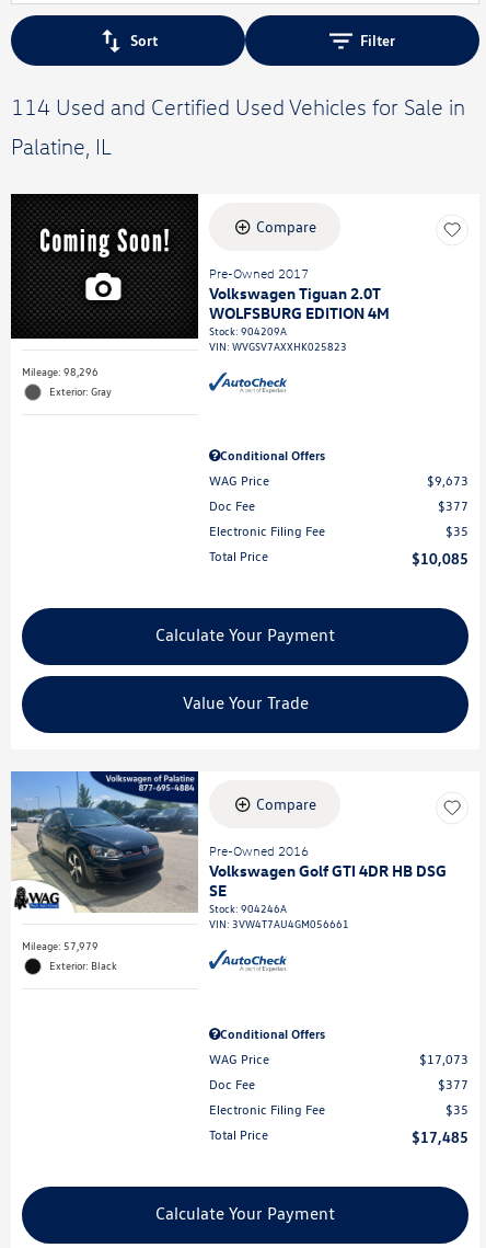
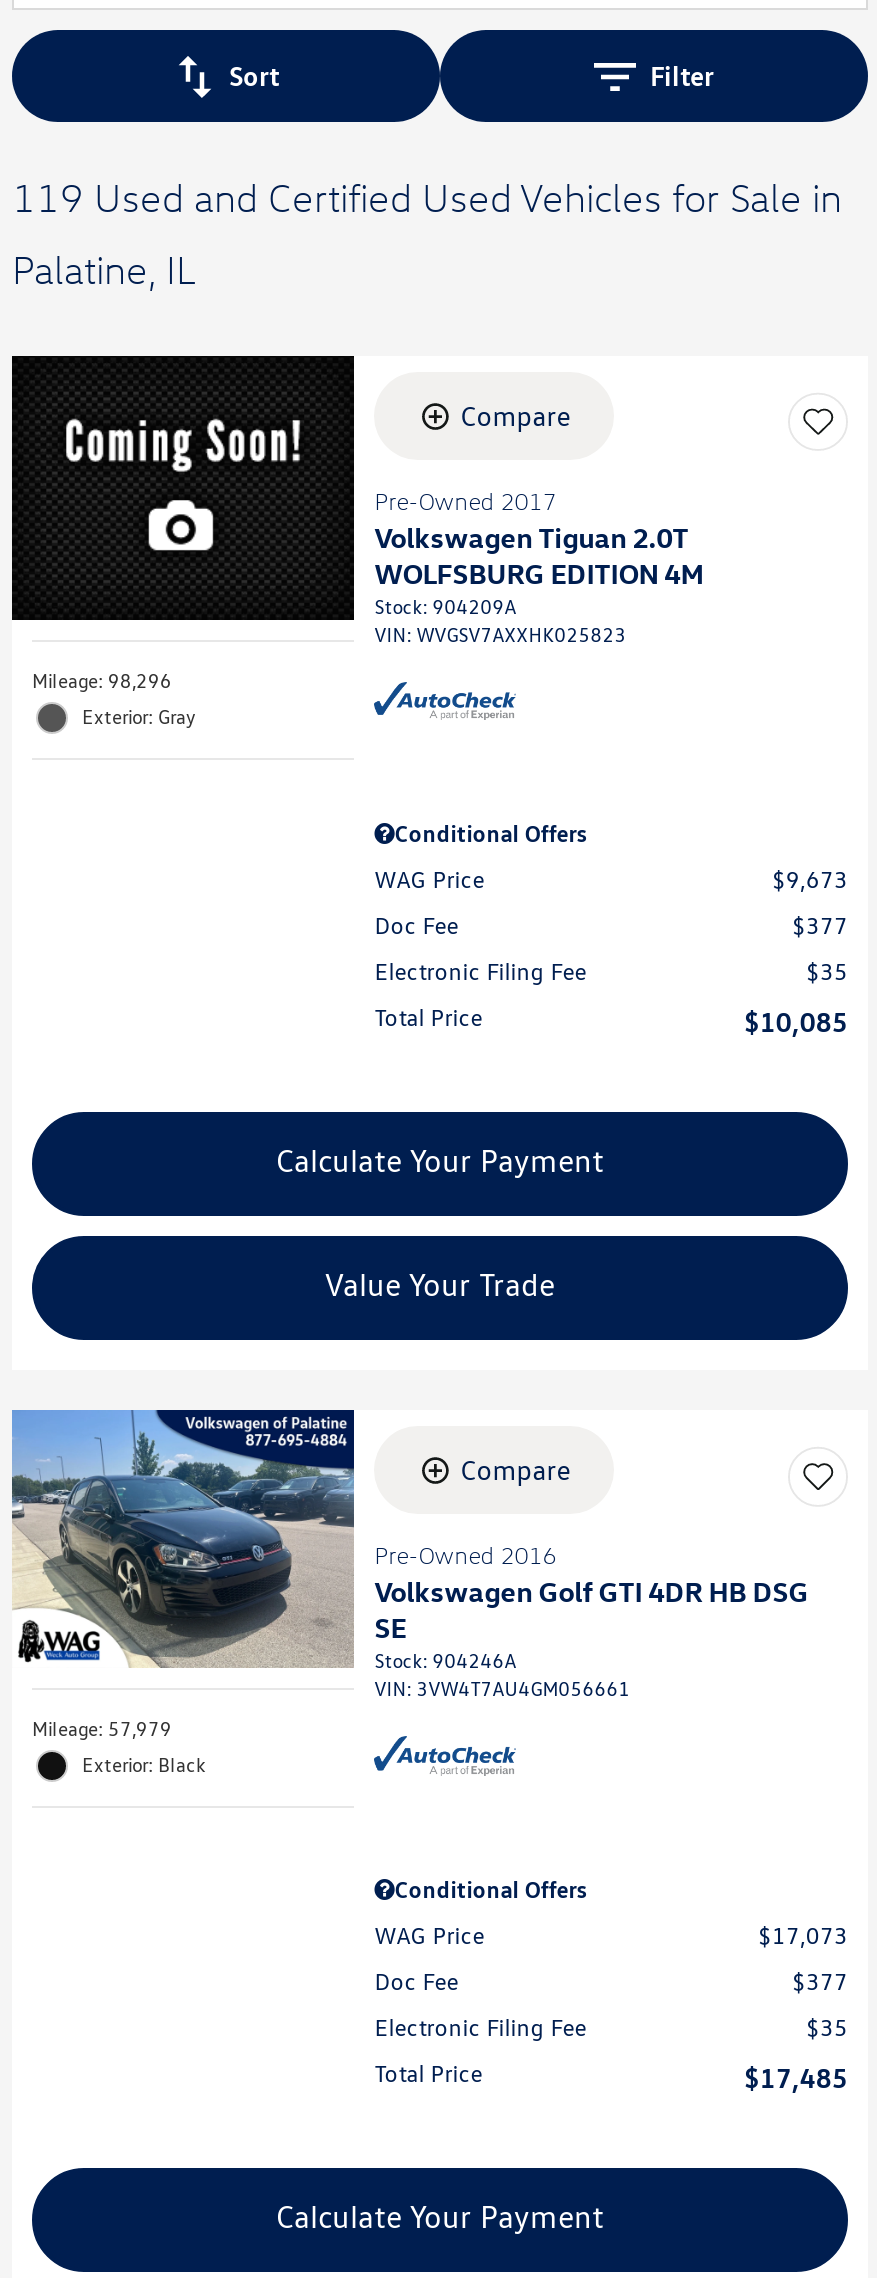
- 114 Used and Certified Used Vehicles for Sale in
+ 119 Used and Certified Used Vehicles for Sale in
